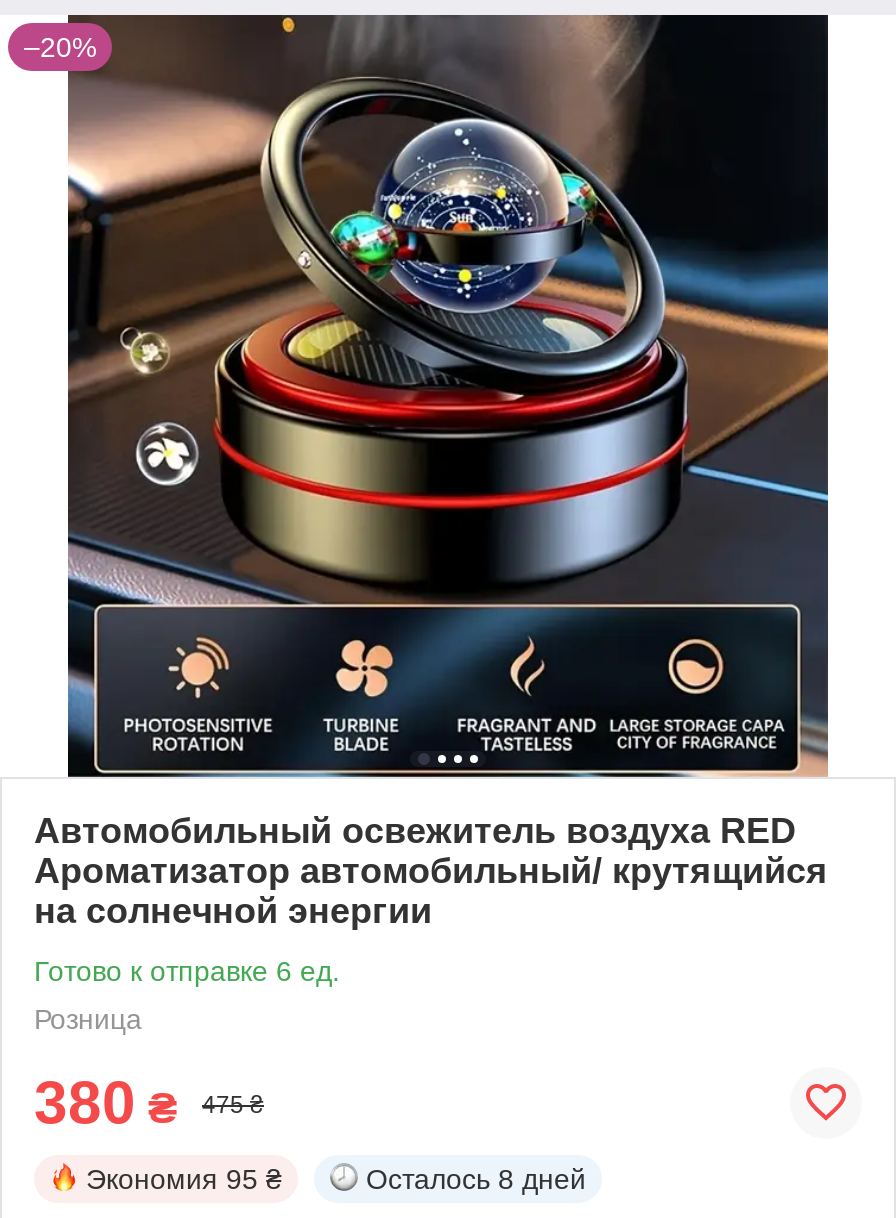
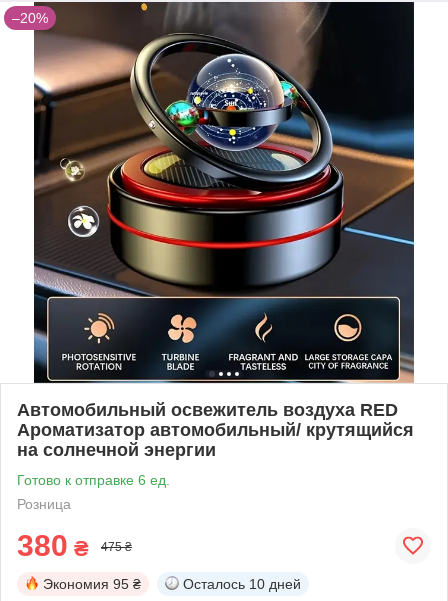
- Осталось 8 дней
+ Осталось 10 дней
